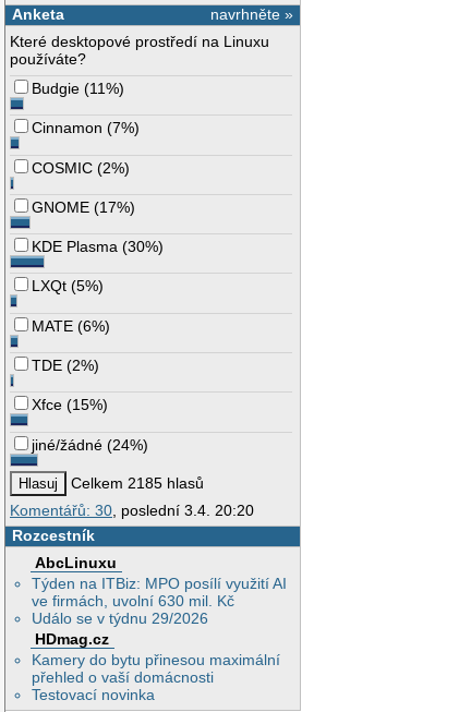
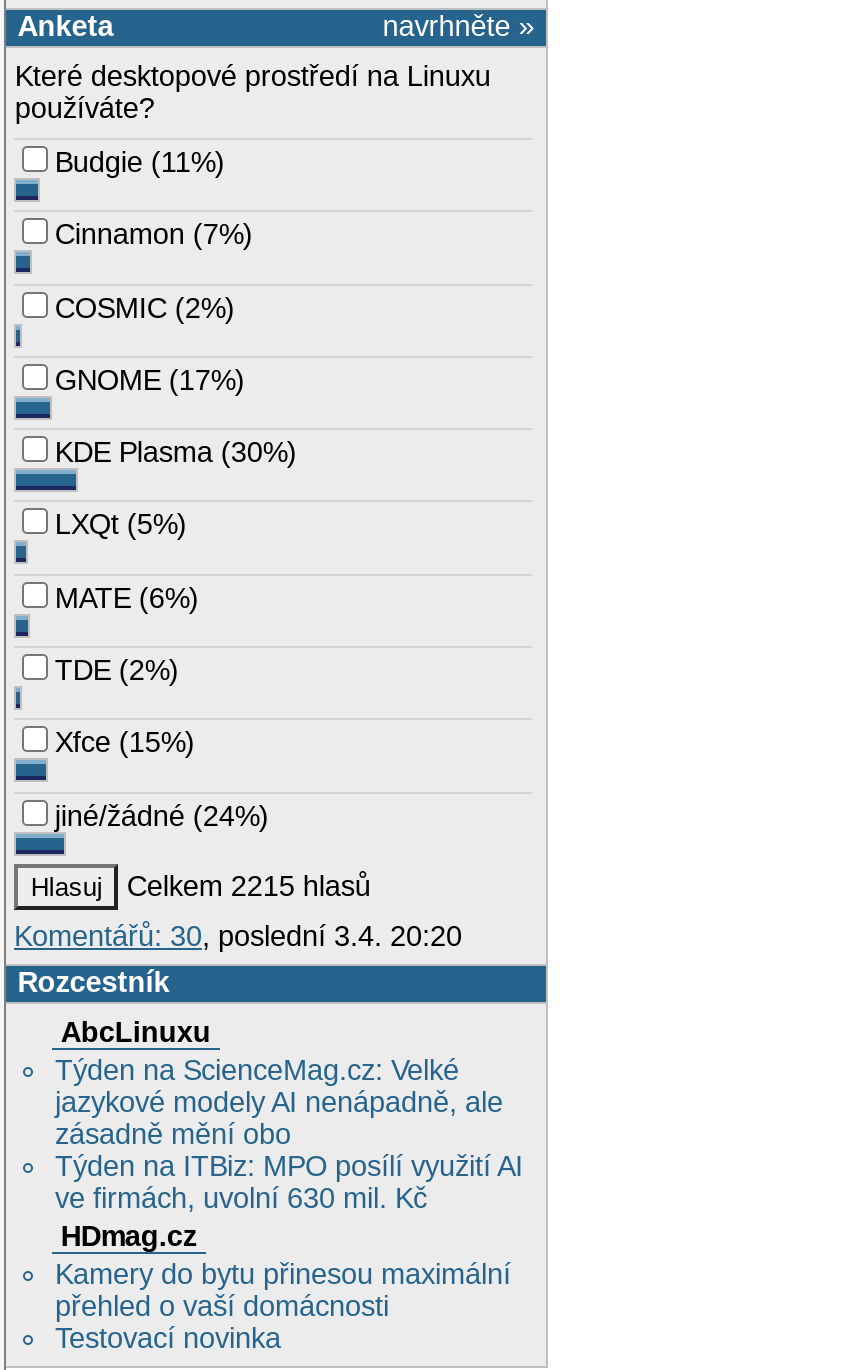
- Celkem 2185 hlasů
+ Celkem 2215 hlasů

+ Týden na ScienceMag.cz: Velké
+ jazykové modely AI nenápadně, ale
+ zásadně mění obo

moved down: Týden na ITBiz: MPO posílí využití AI | ve firmách, uvolní 630 mil. Kč

- Událo se v týdnu 29/2026
